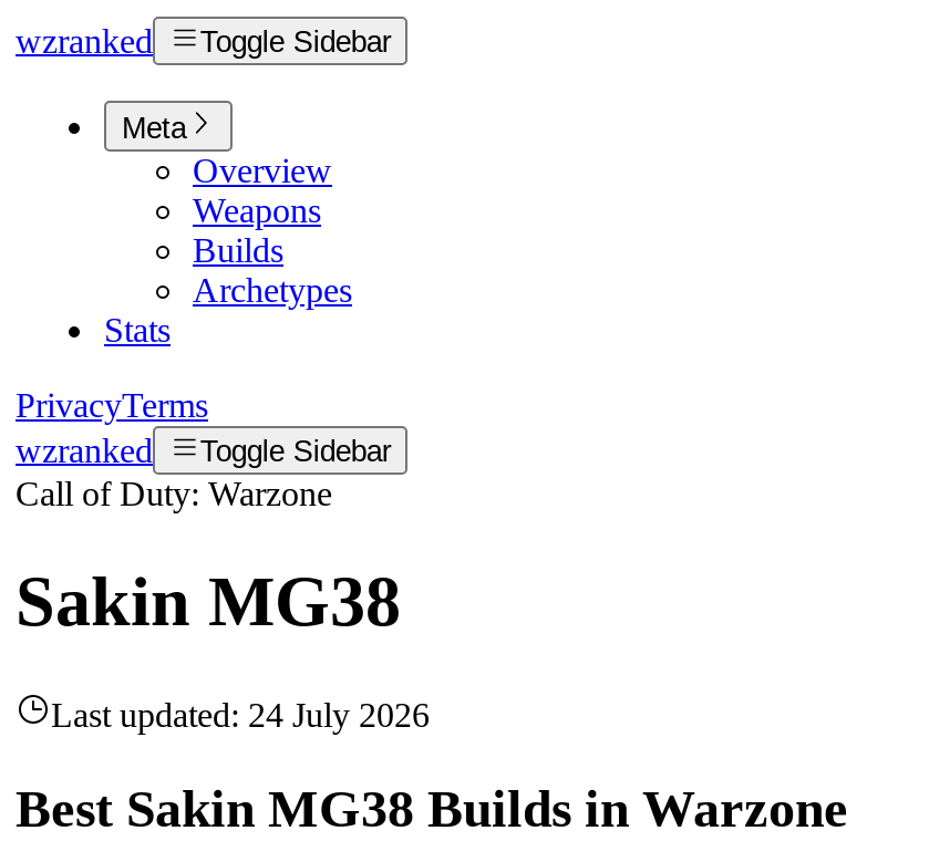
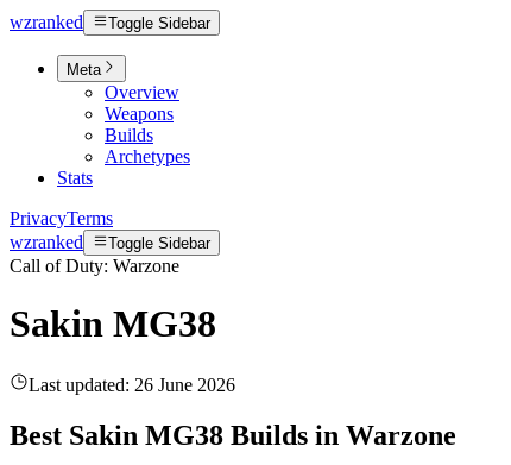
- Last updated: 24 July 2026
+ Last updated: 26 June 2026
